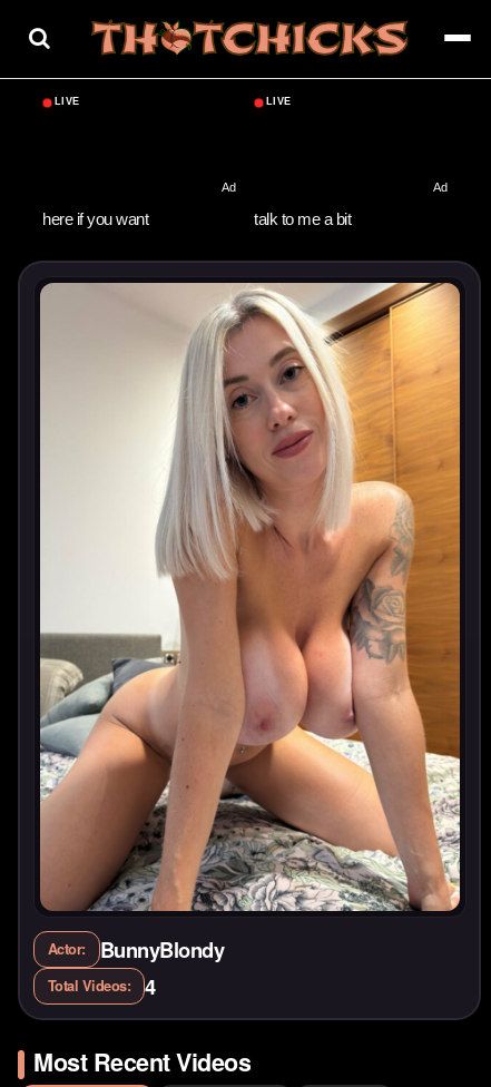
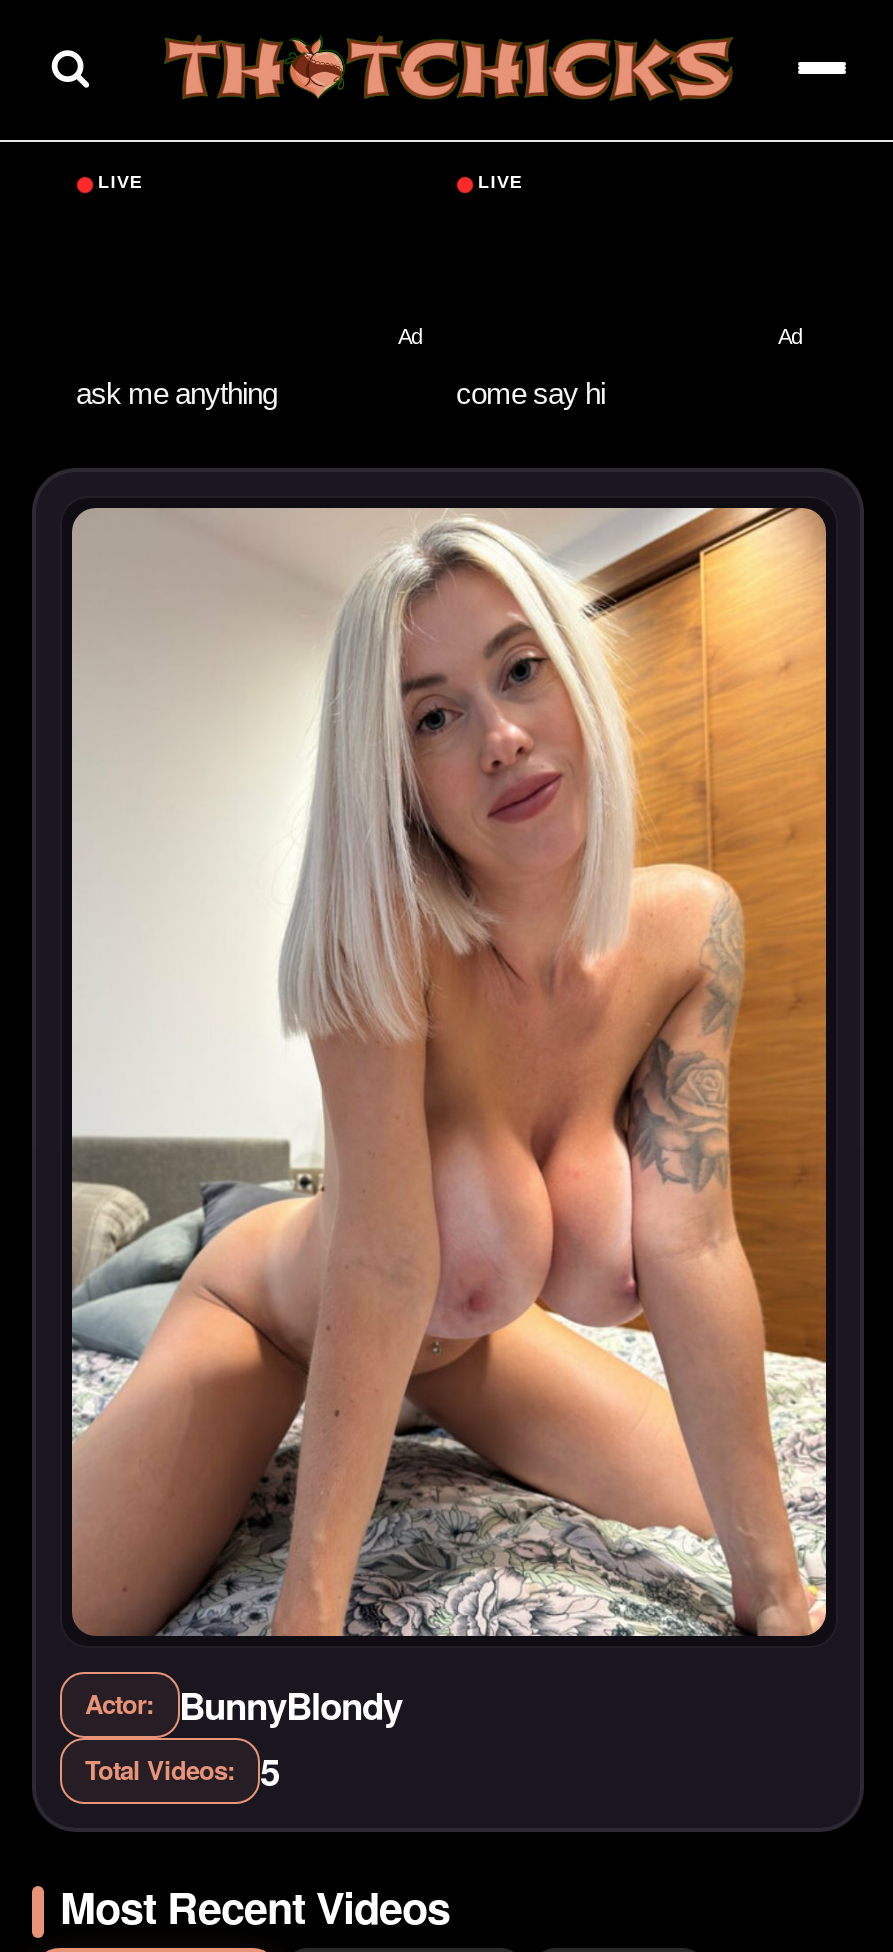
- here if you want
- talk to me a bit
+ ask me anything
+ come say hi

- Total Videos: 4
+ Total Videos: 5
